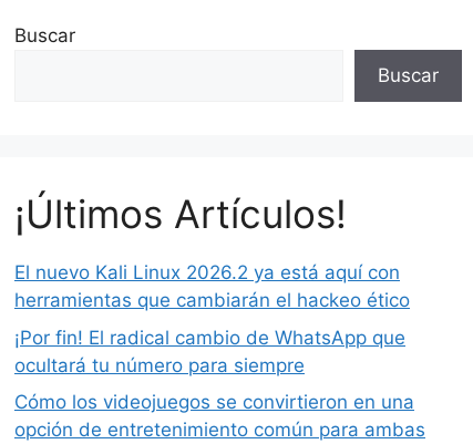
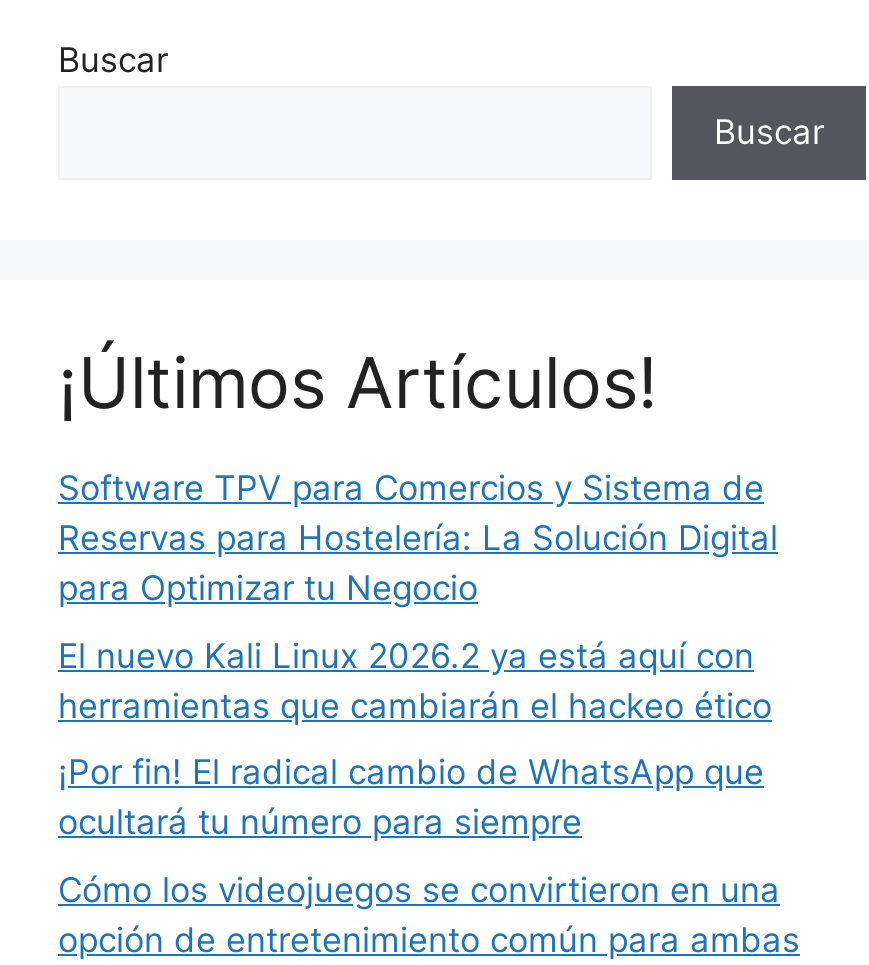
+ Software TPV para Comercios y Sistema de
+ Reservas para Hostelería: La Solución Digital
+ para Optimizar tu Negocio
